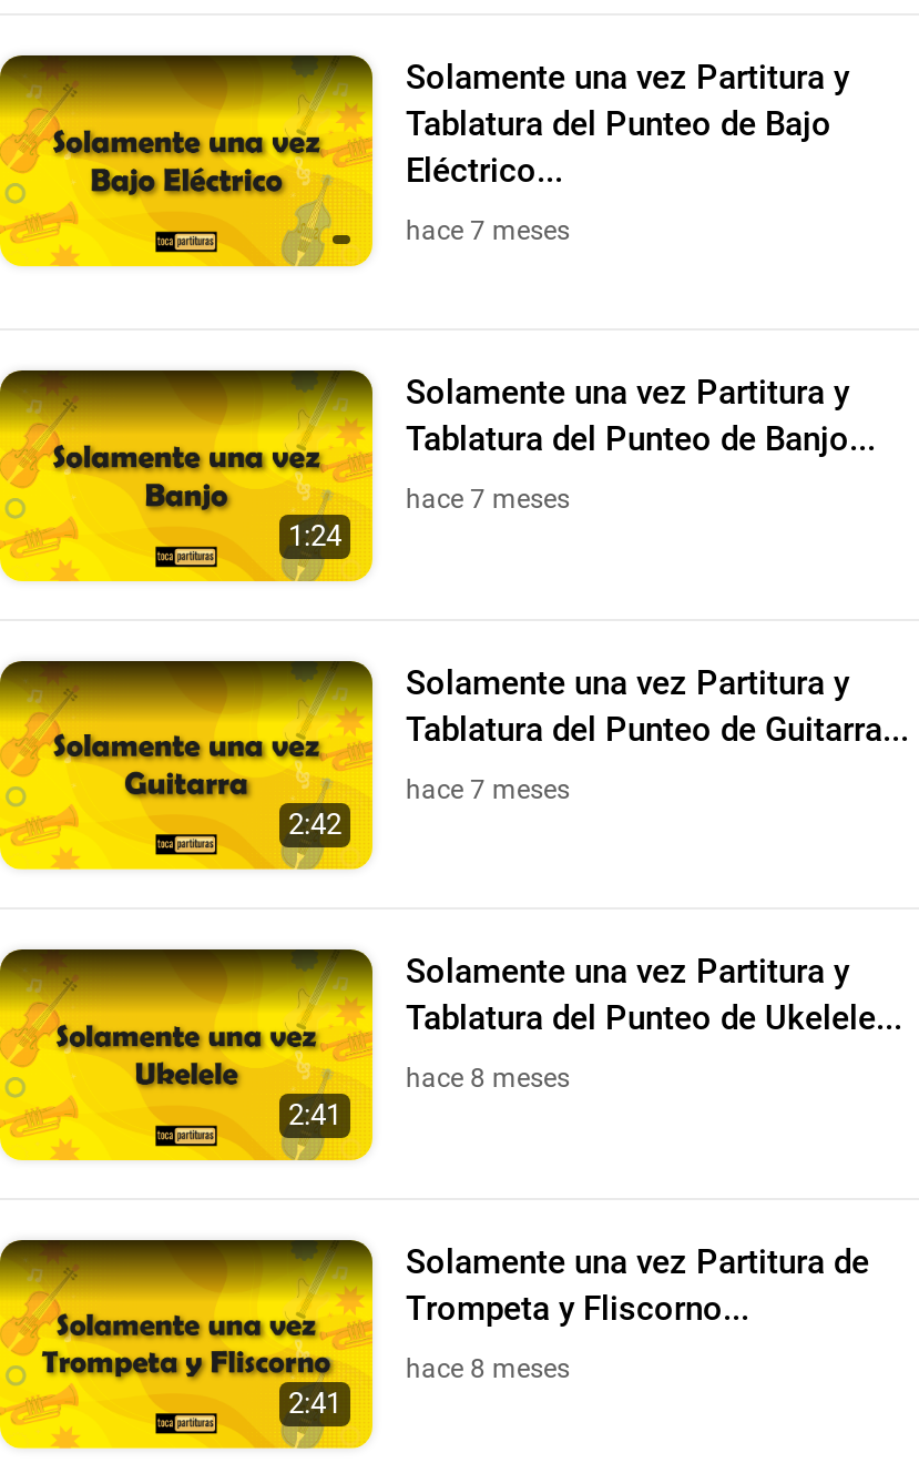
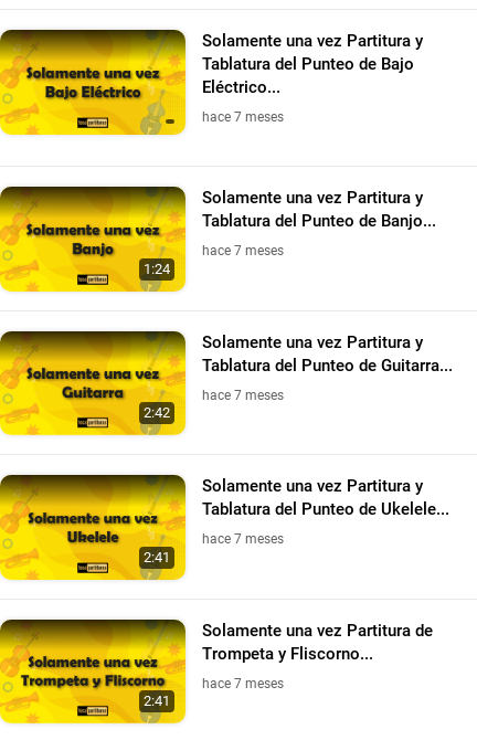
- hace 8 meses
+ hace 7 meses

- hace 8 meses
+ hace 7 meses
